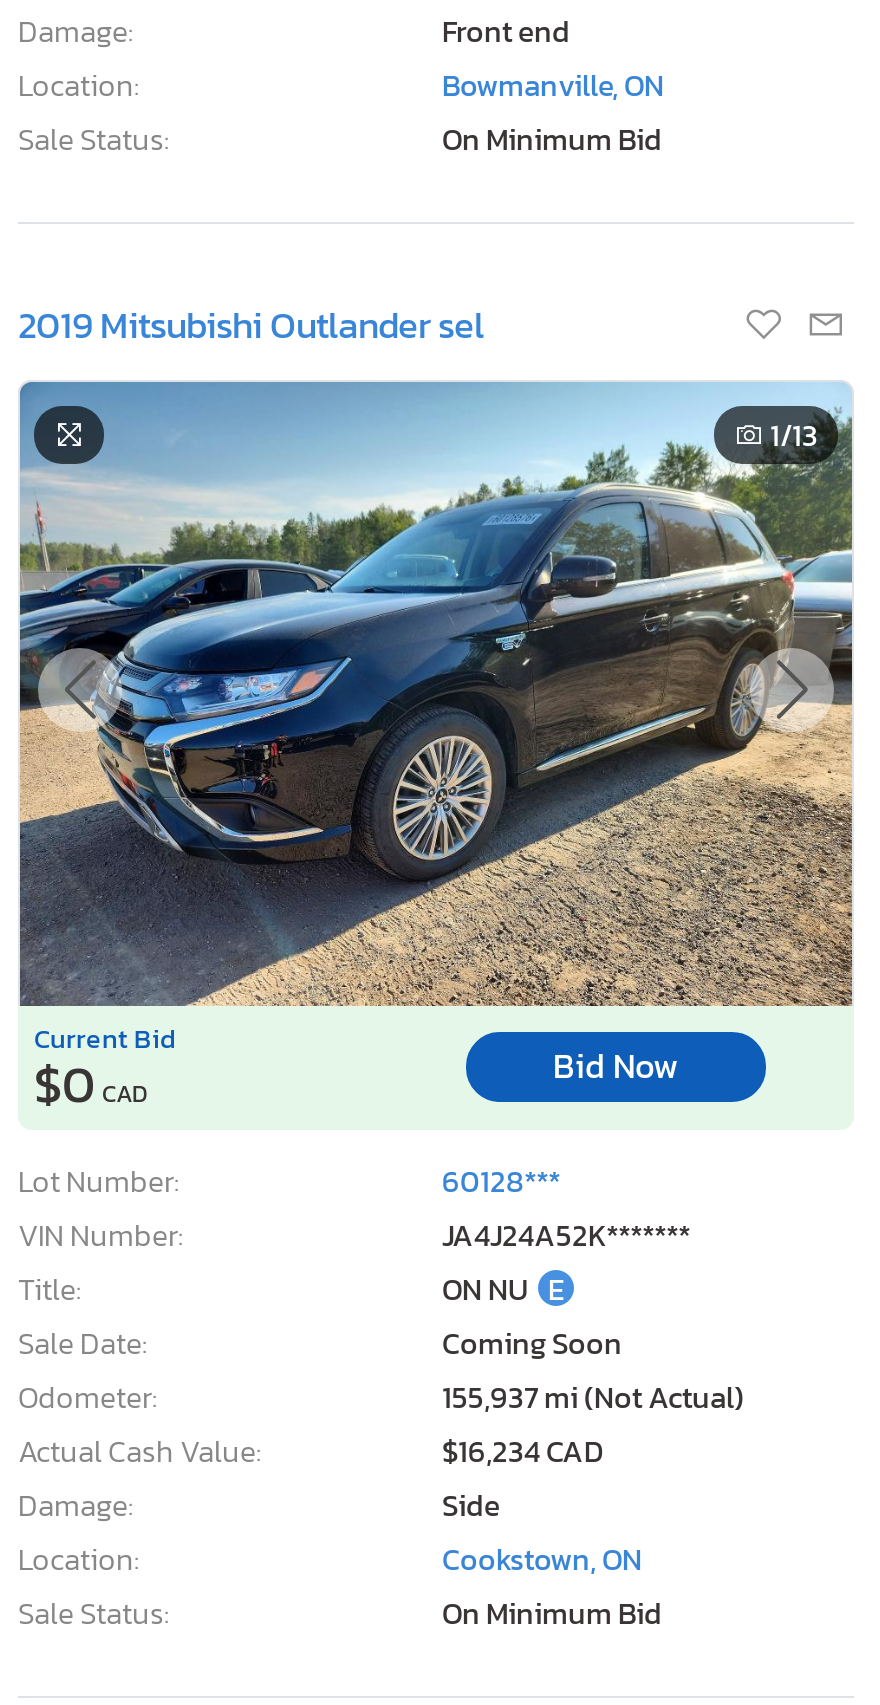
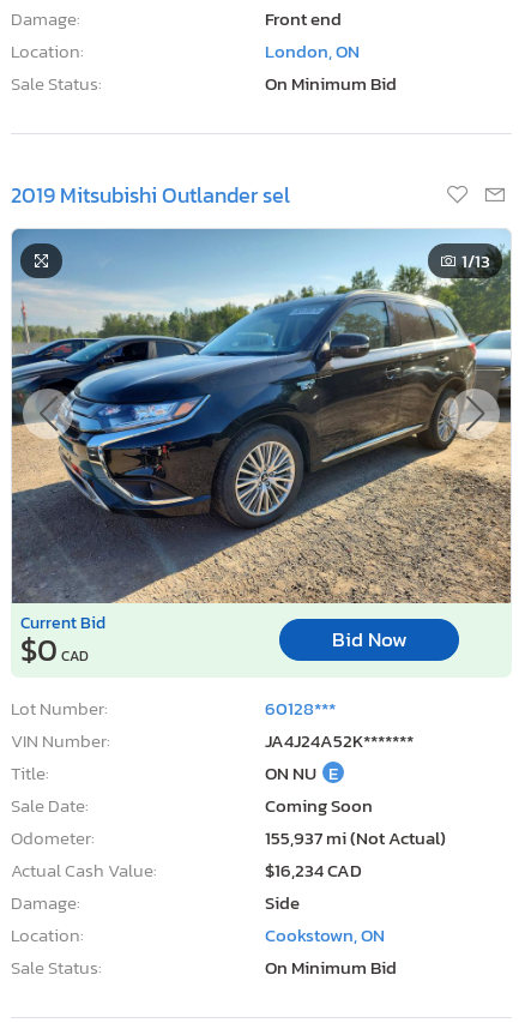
- Bowmanville, ON
+ London, ON
